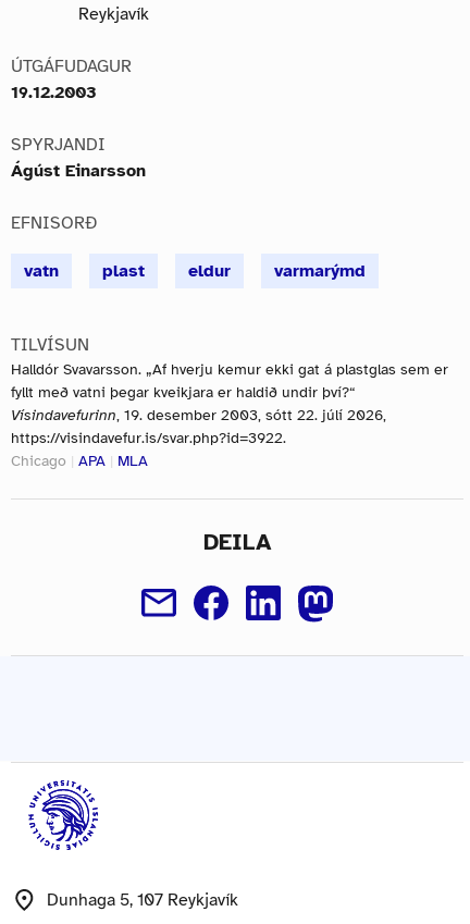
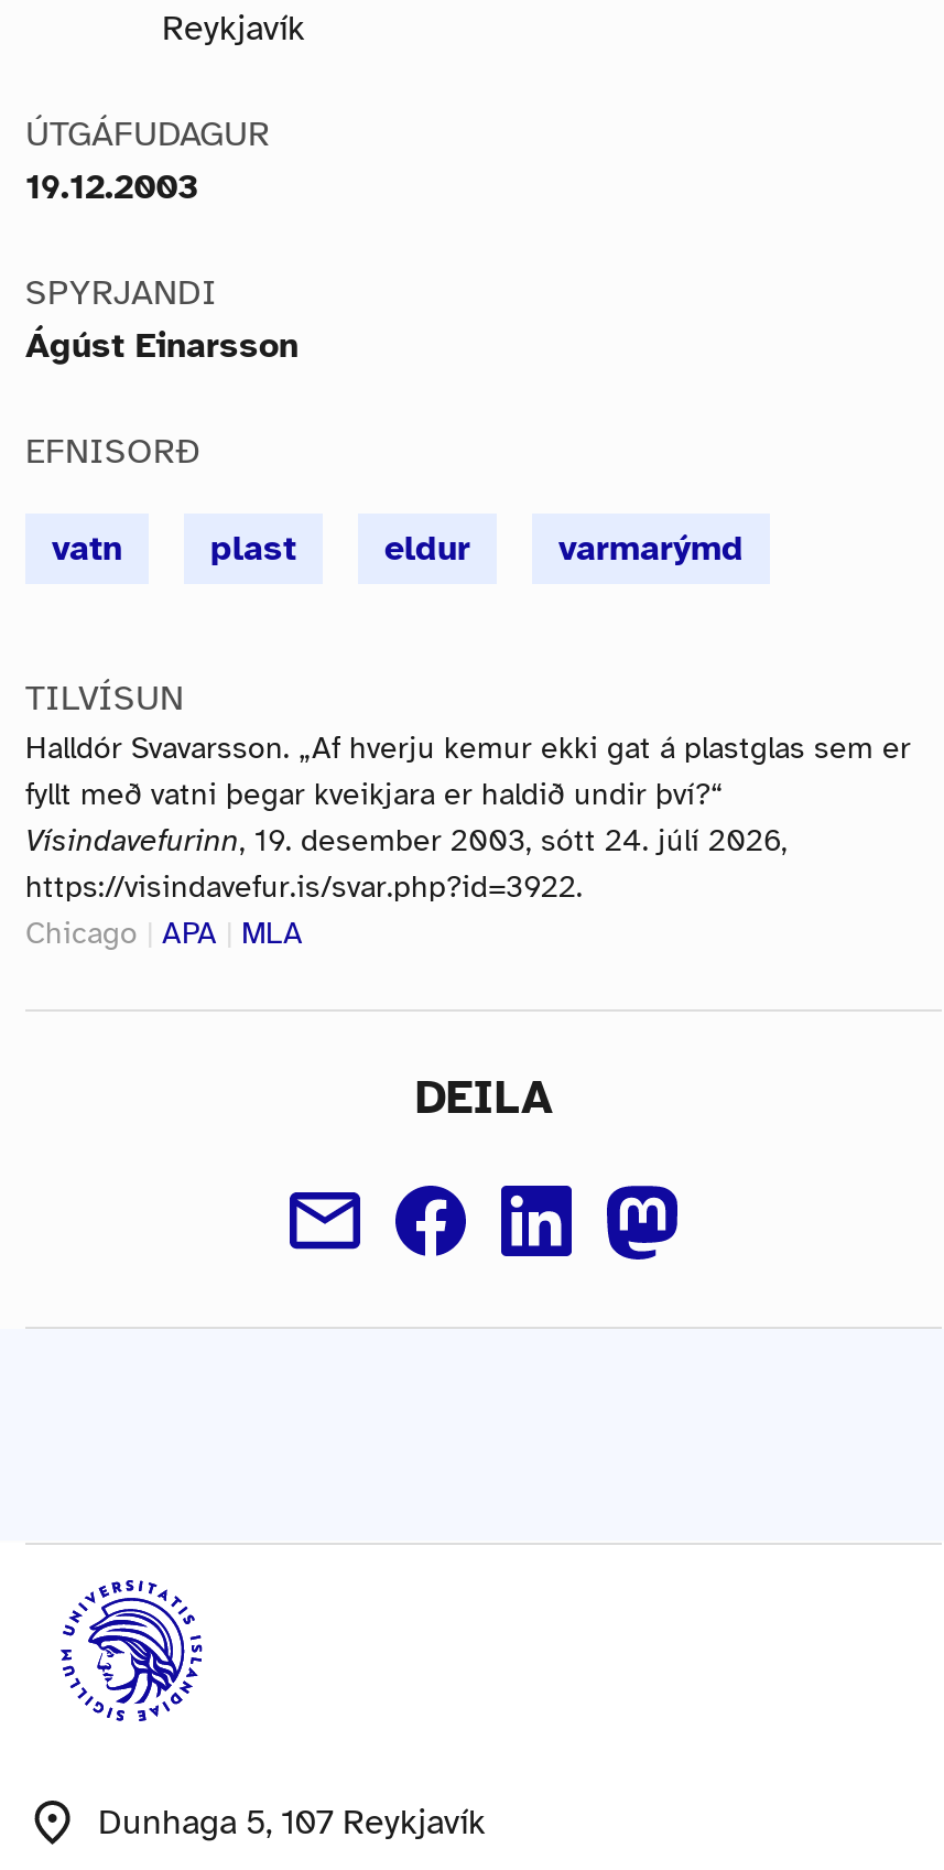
- Vísindavefurinn, 19. desember 2003, sótt 22. júlí 2026,
+ Vísindavefurinn, 19. desember 2003, sótt 24. júlí 2026,
